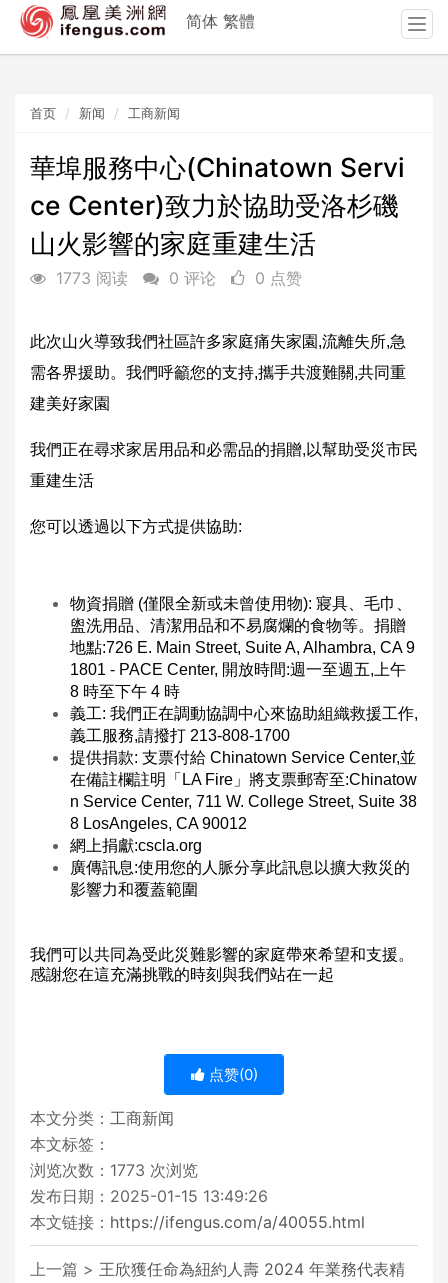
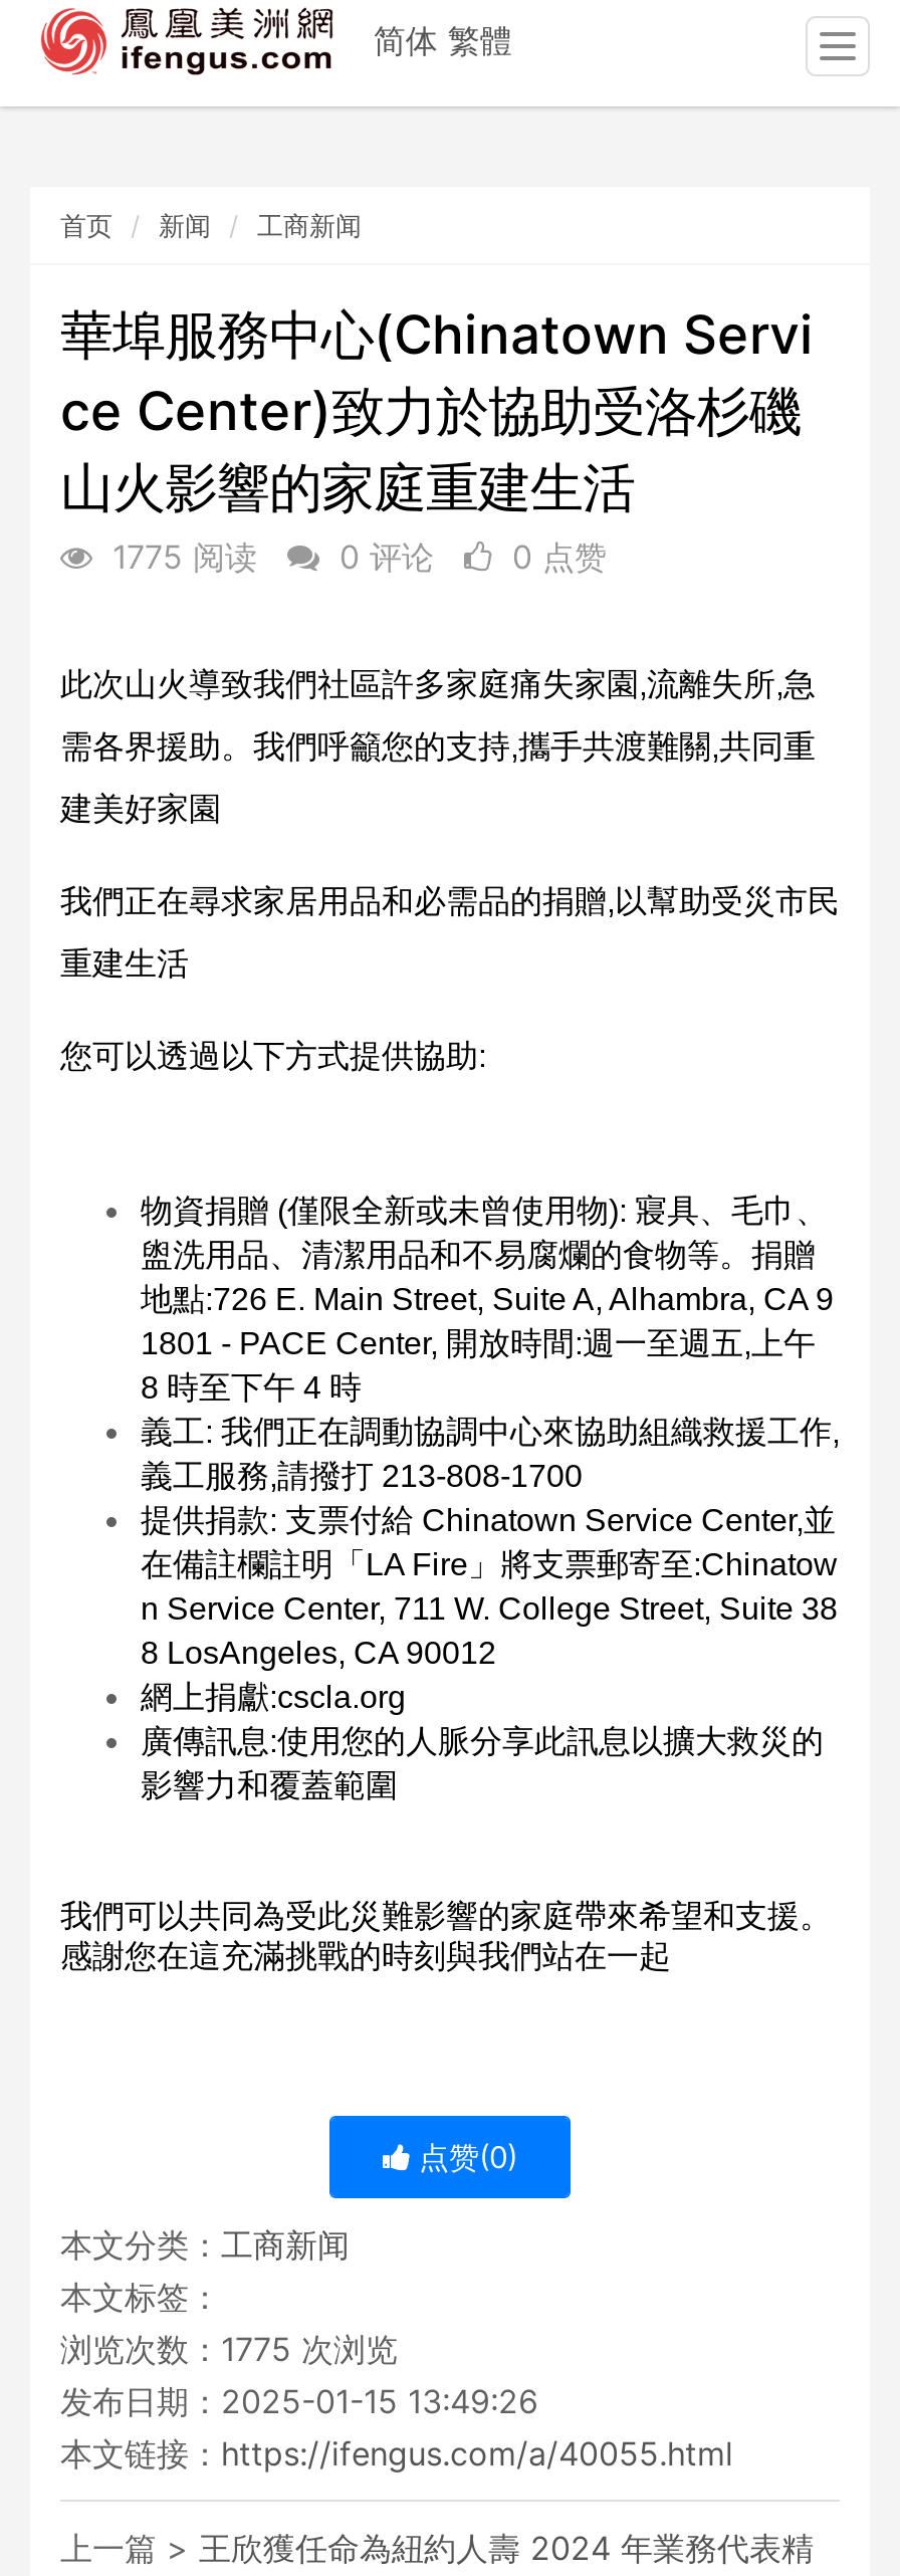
- 1773 阅读 0 评论 0 点赞
+ 1775 阅读 0 评论 0 点赞

- 浏览次数：1773次浏览
+ 浏览次数：1775次浏览
